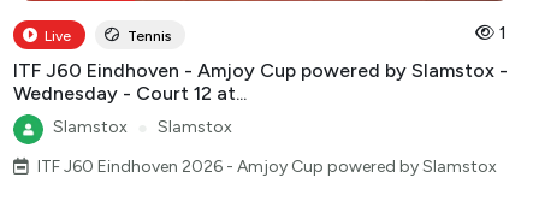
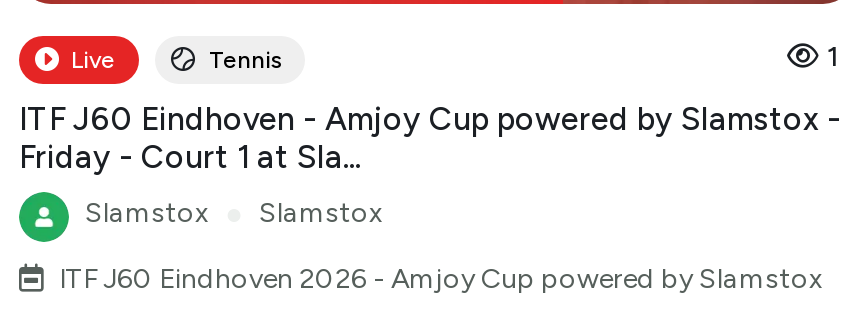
- Wednesday - Court 12 at...
+ Friday - Court 1 at Sla...
